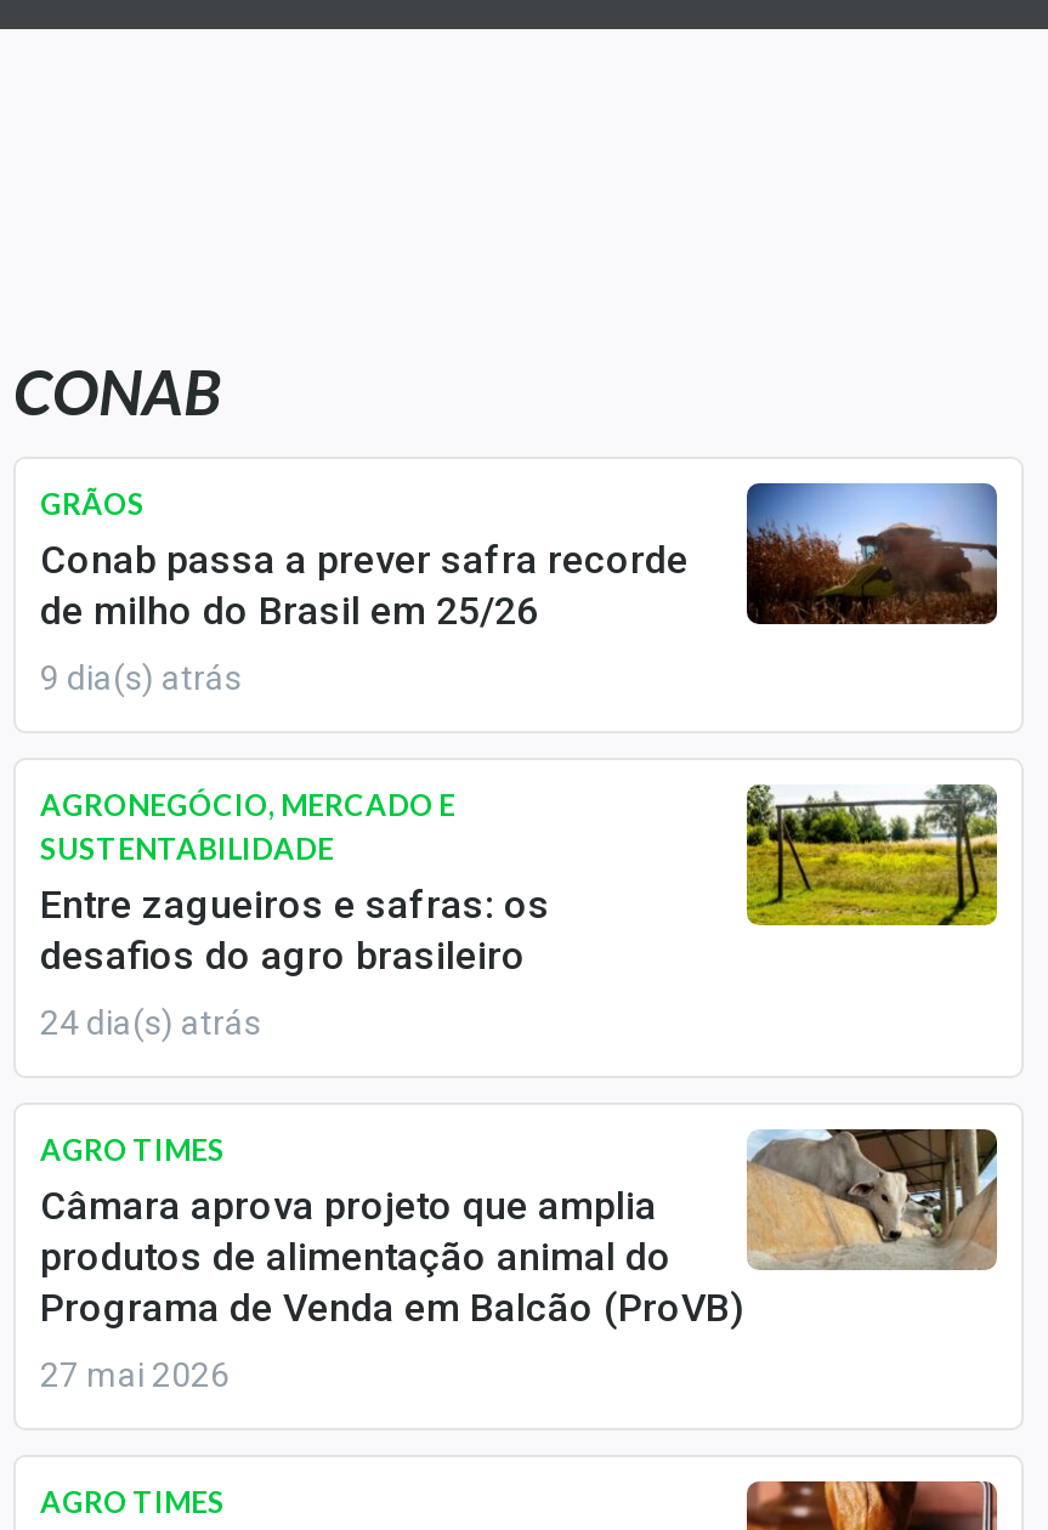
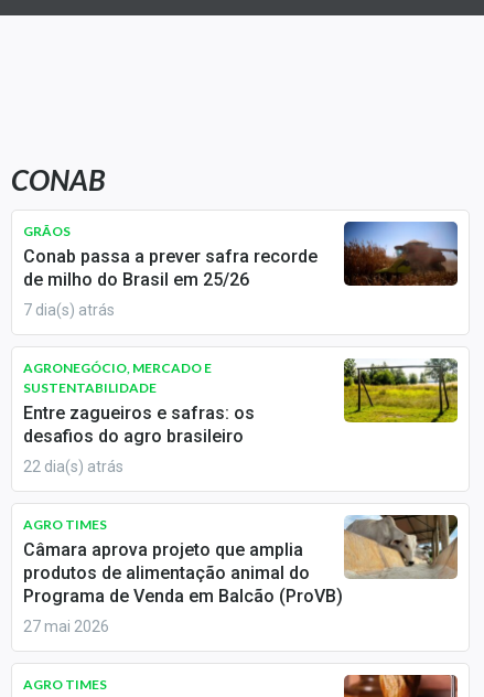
- 9 dia(s) atrás
+ 7 dia(s) atrás

- 24 dia(s) atrás
+ 22 dia(s) atrás
